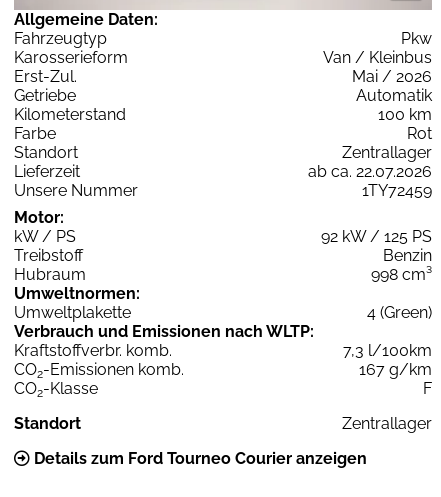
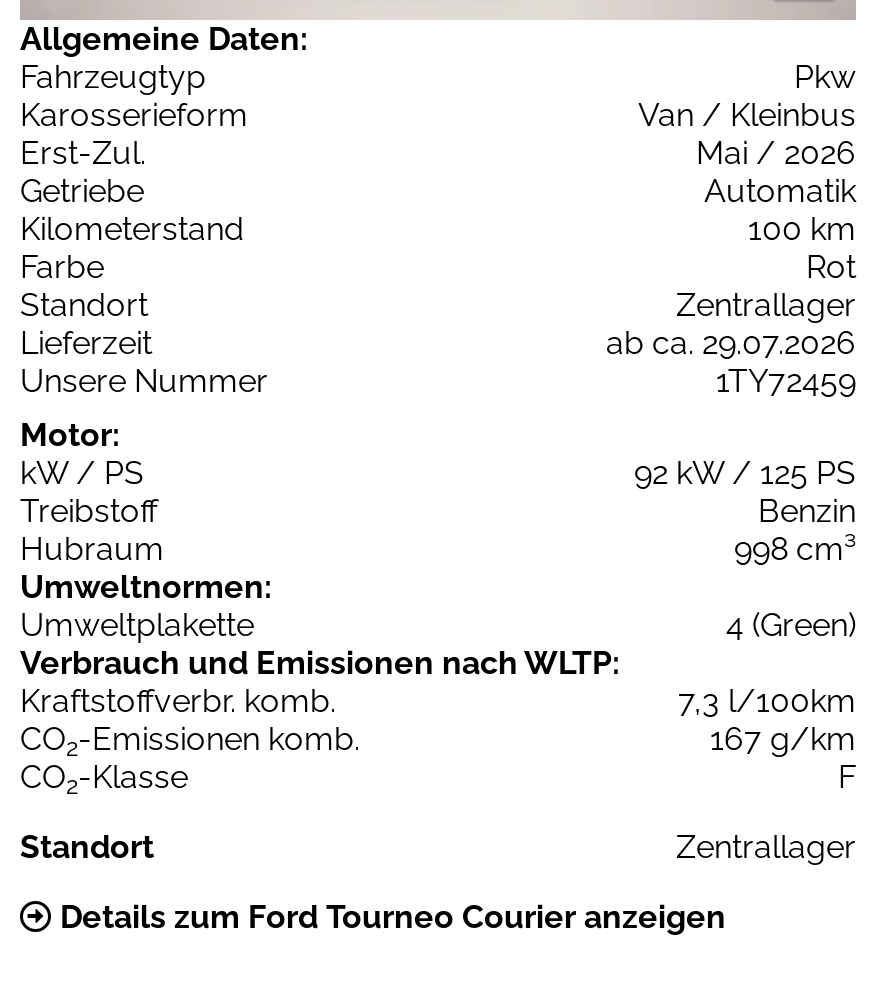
- ab ca. 22.07.2026
+ ab ca. 29.07.2026
